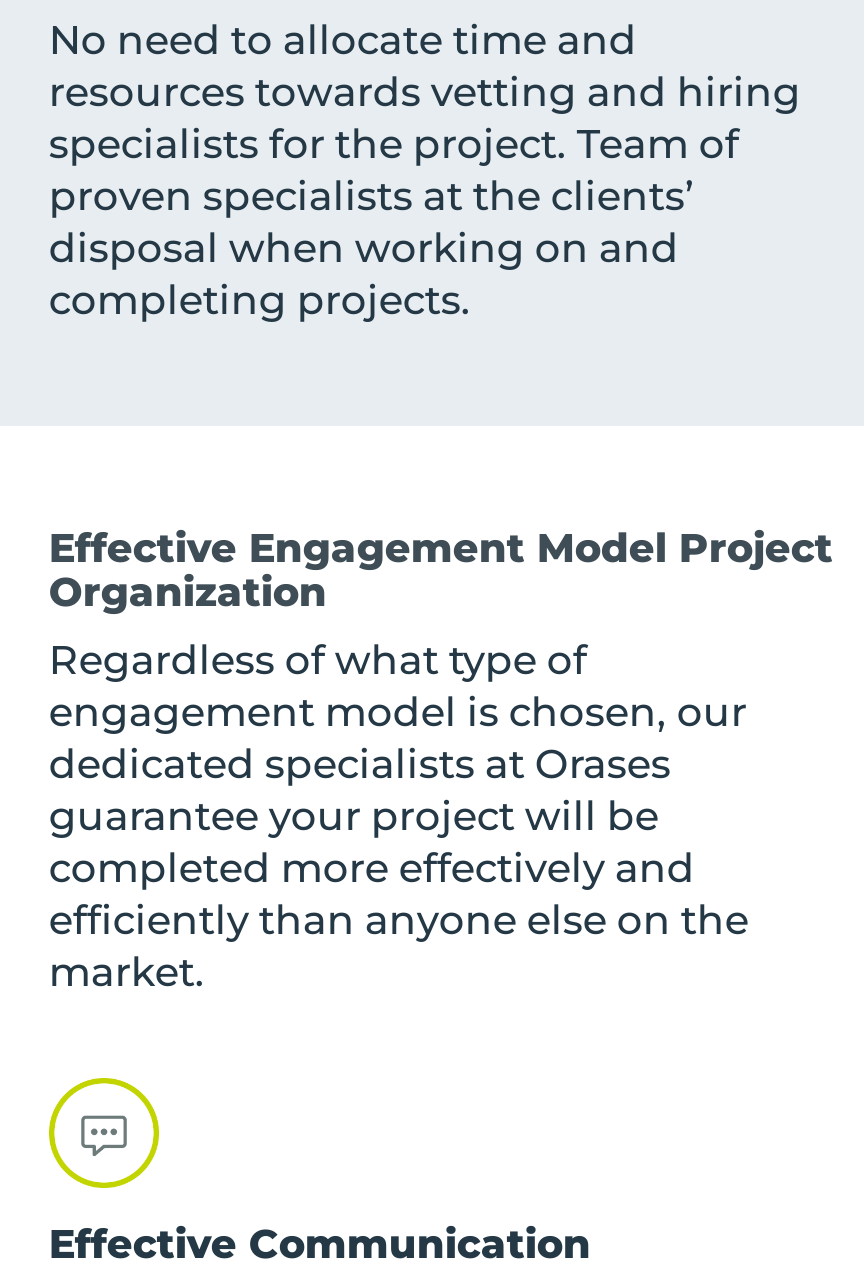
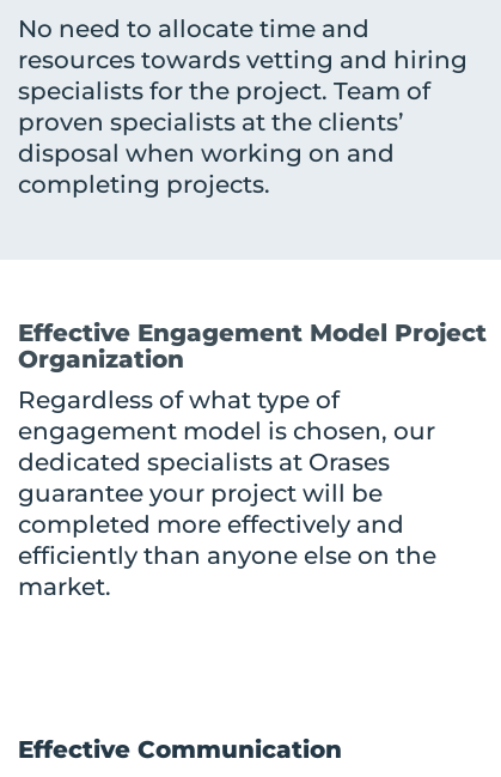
- [image]
